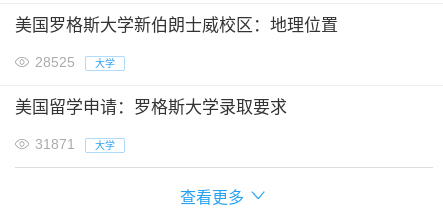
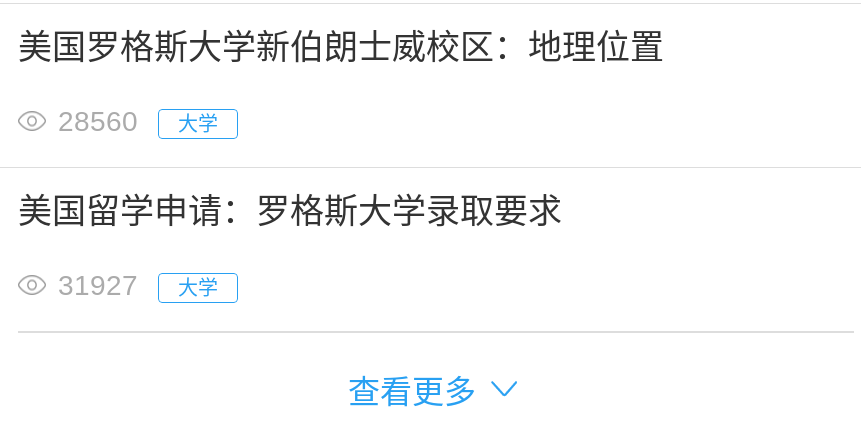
- 28525 大学
+ 28560 大学

- 31871 大学
+ 31927 大学
